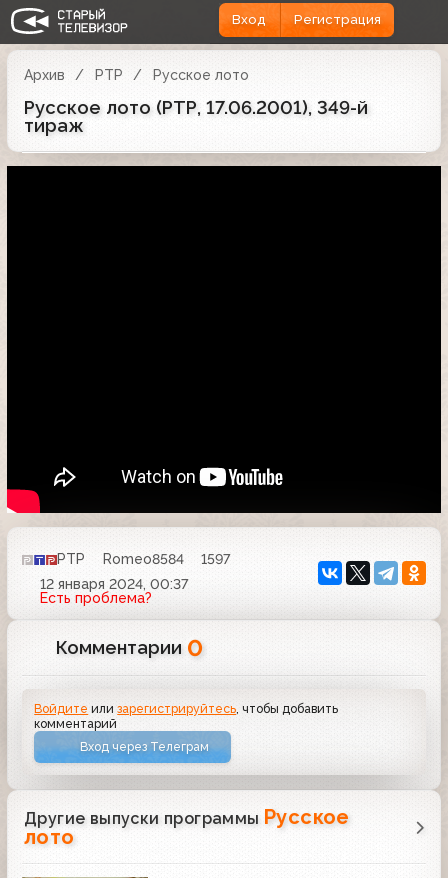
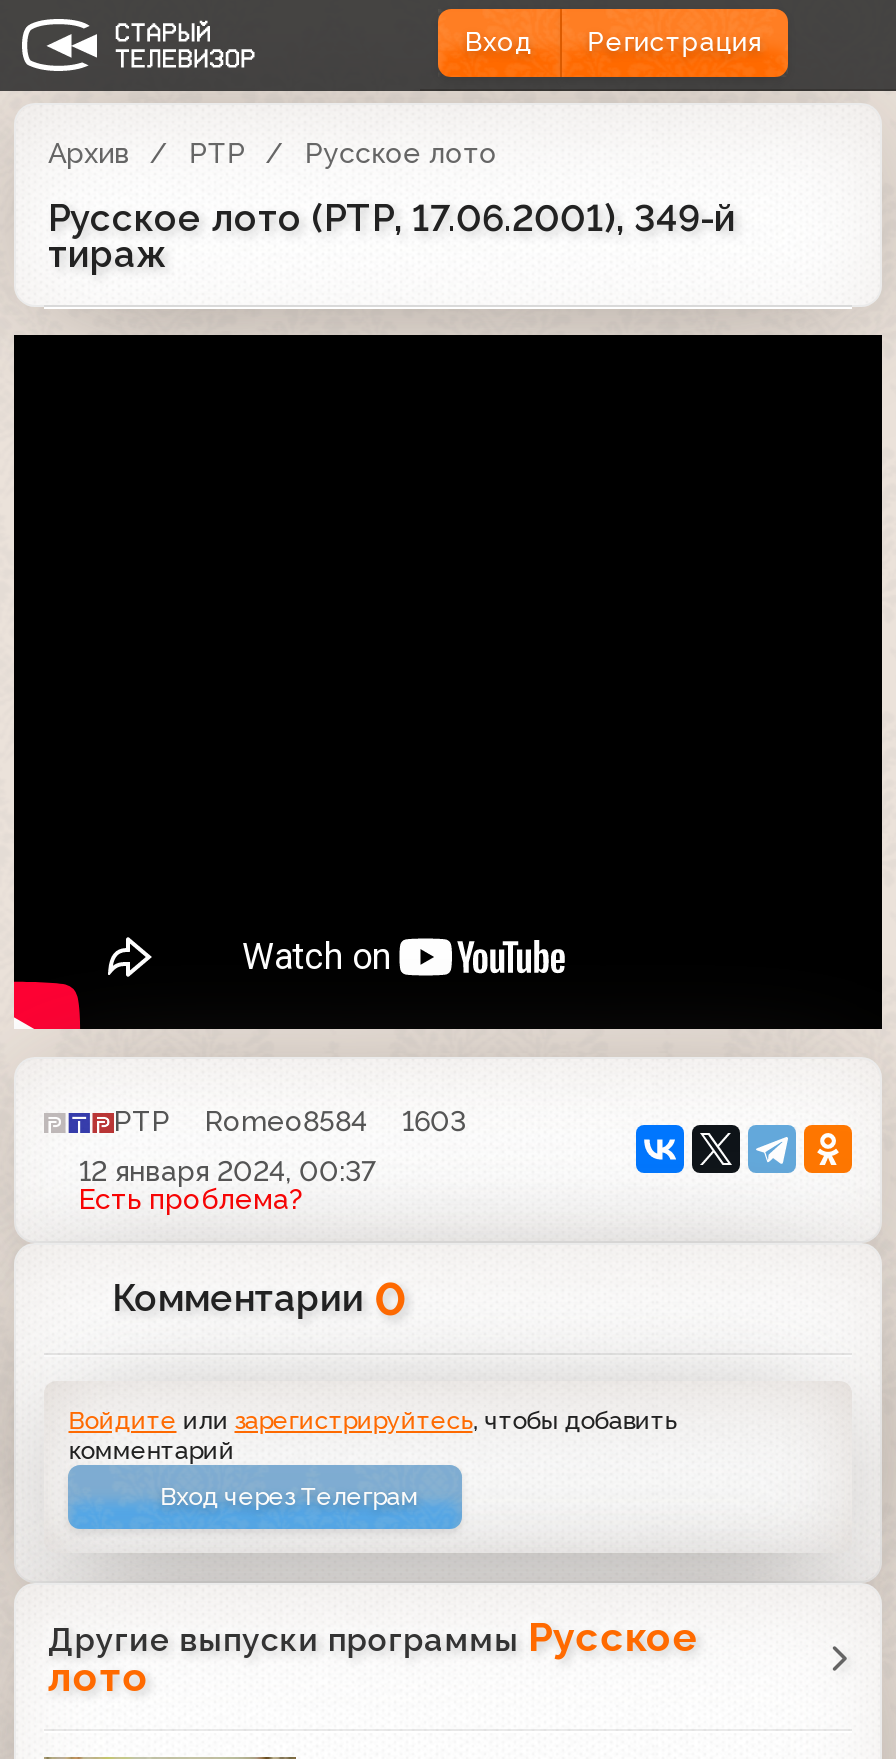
- РТР Romeo8584 1597
+ РТР Romeo8584 1603
